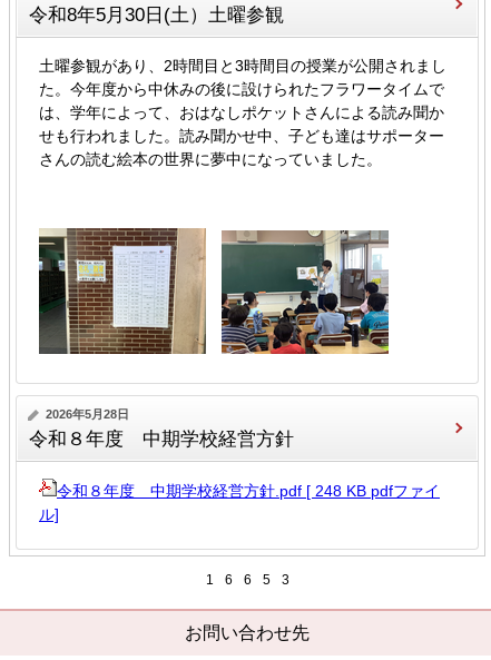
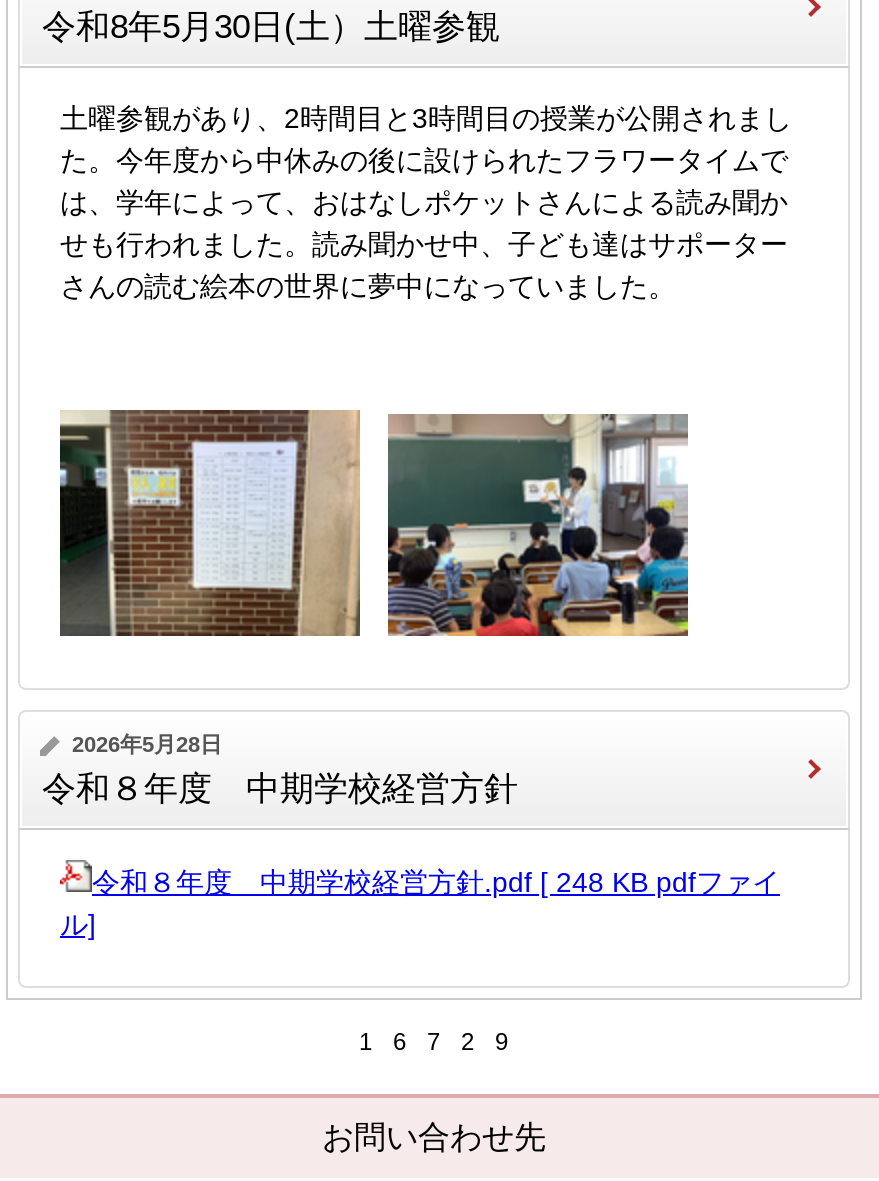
- 6
+ 7

- 5
+ 2

- 3
+ 9
